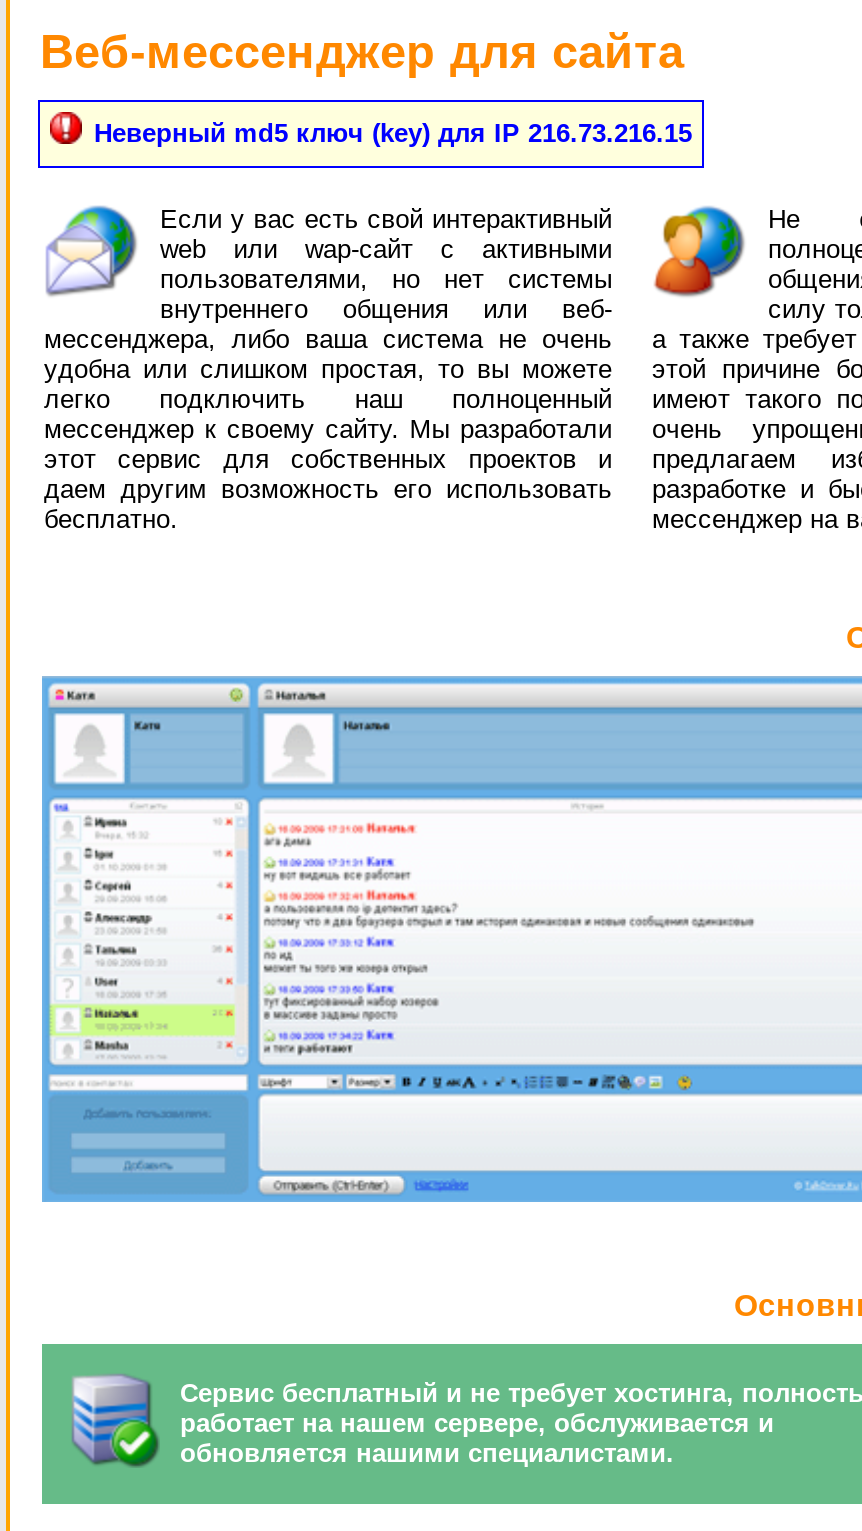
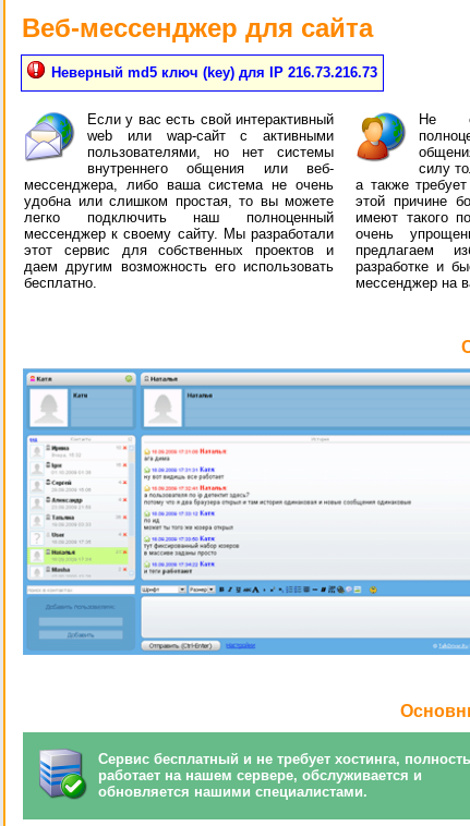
- Неверный md5 ключ (key) для IP 216.73.216.15
+ Неверный md5 ключ (key) для IP 216.73.216.73
